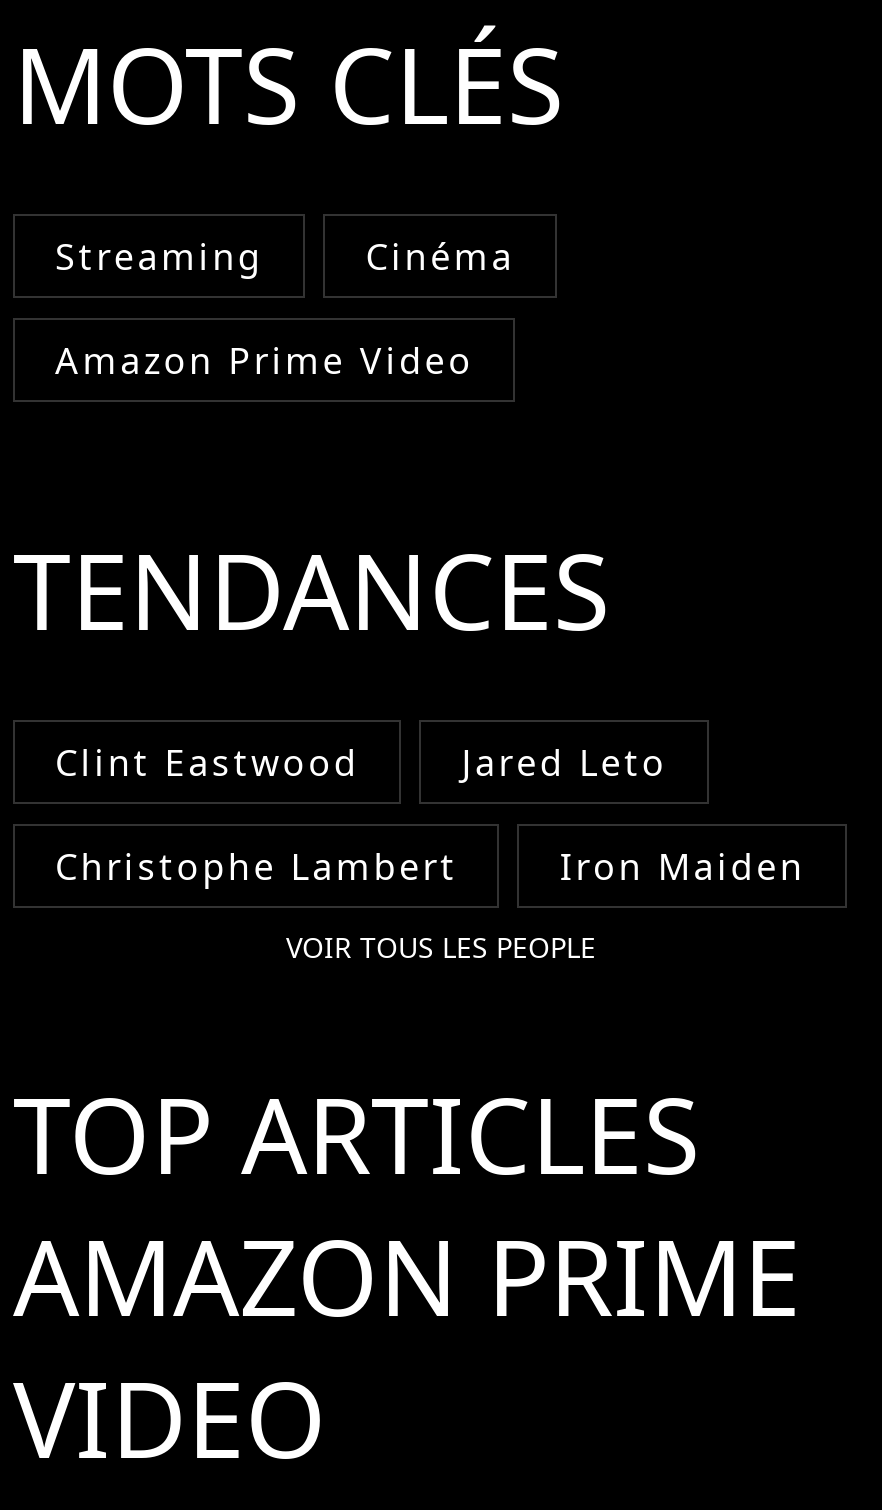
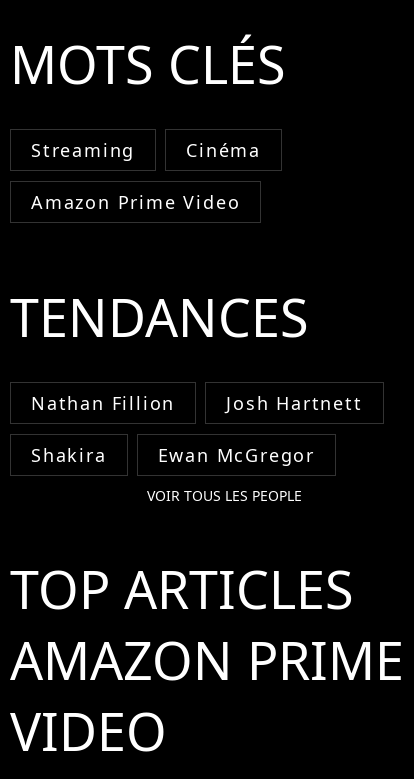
- Clint Eastwood
- Jared Leto
+ Nathan Fillion
+ Josh Hartnett

- Christophe Lambert
- Iron Maiden
+ Shakira
+ Ewan McGregor
